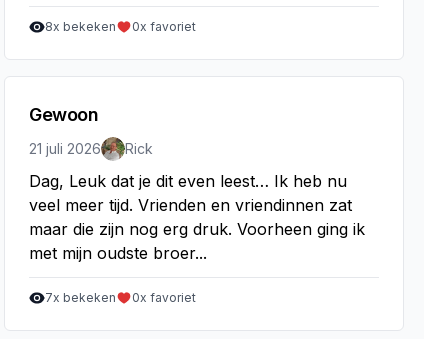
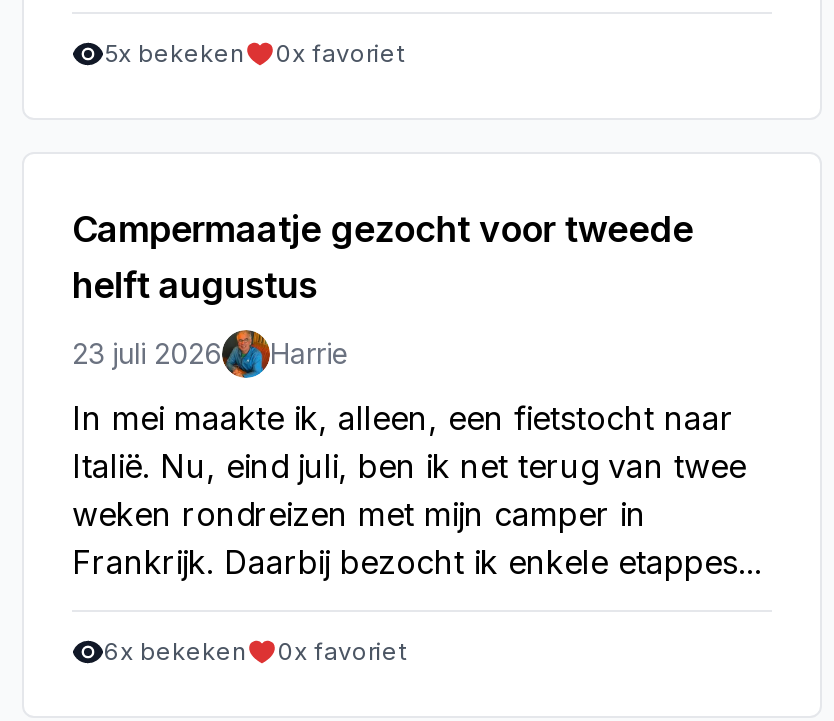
- 8x bekeken 0x favoriet
+ 5x bekeken 0x favoriet

- Gewoon
+ Campermaatje gezocht voor tweede
+ helft augustus

- 21 juli 2026
- Rick
+ 23 juli 2026
+ Harrie

- Dag, Leuk dat je dit even leest… Ik heb nu
- veel meer tijd. Vrienden en vriendinnen zat
- maar die zijn nog erg druk. Voorheen ging ik
- met mijn oudste broer...
+ In mei maakte ik, alleen, een fietstocht naar
+ Italië. Nu, eind juli, ben ik net terug van twee
+ weken rondreizen met mijn camper in
+ Frankrijk. Daarbij bezocht ik enkele etappes...

- 7x bekeken 0x favoriet
+ 6x bekeken 0x favoriet
